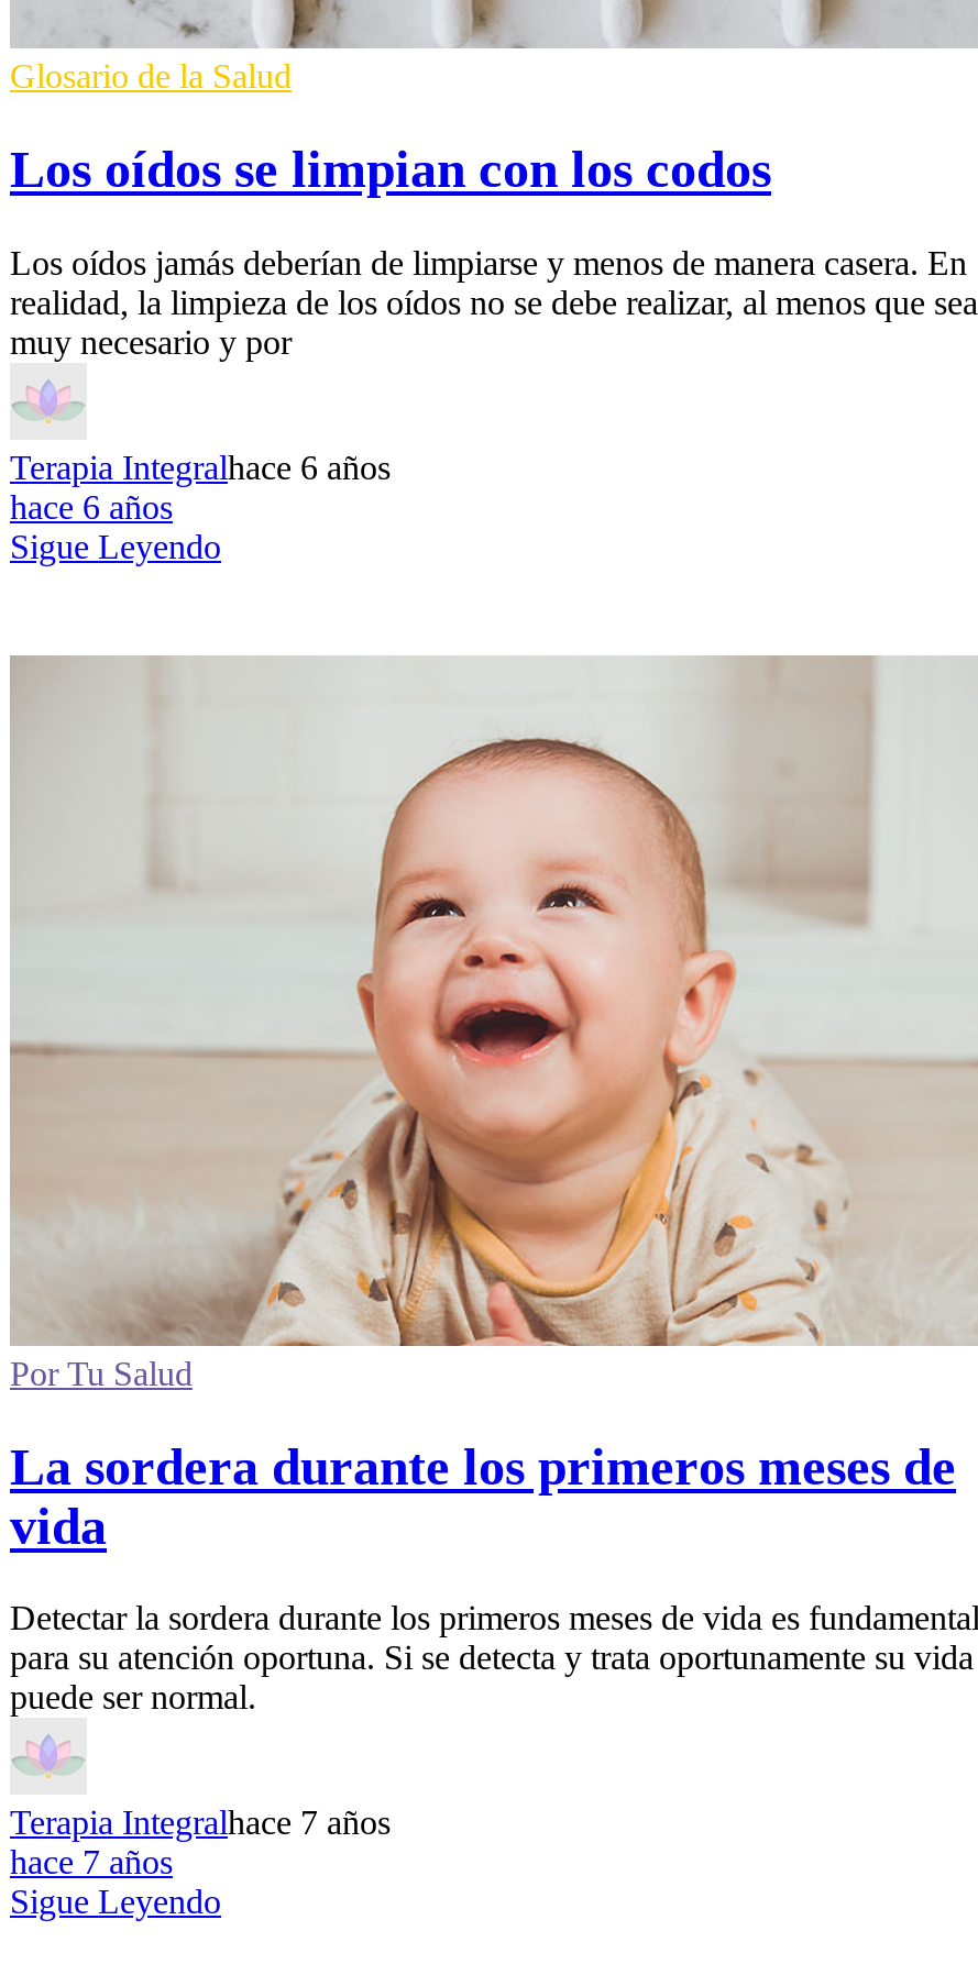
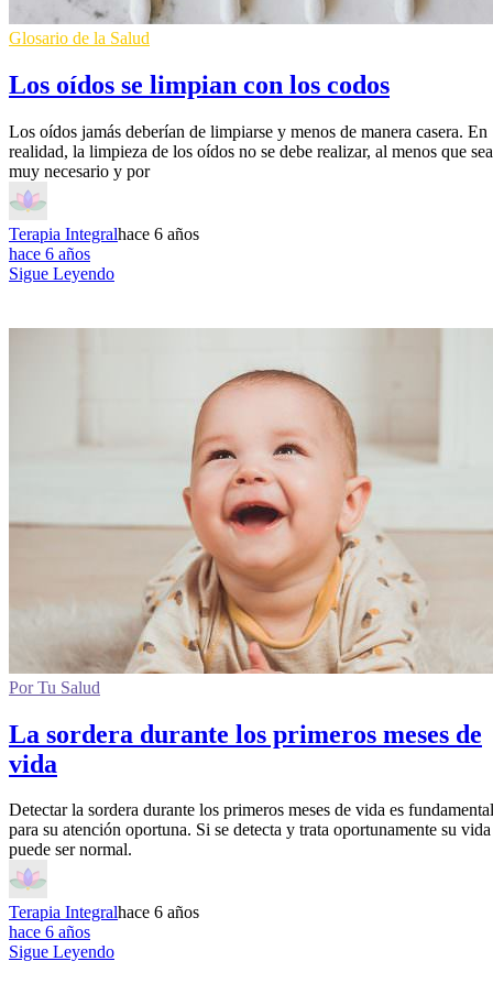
- Terapia Integralhace 7 años
+ Terapia Integralhace 6 años

- hace 7 años
+ hace 6 años
